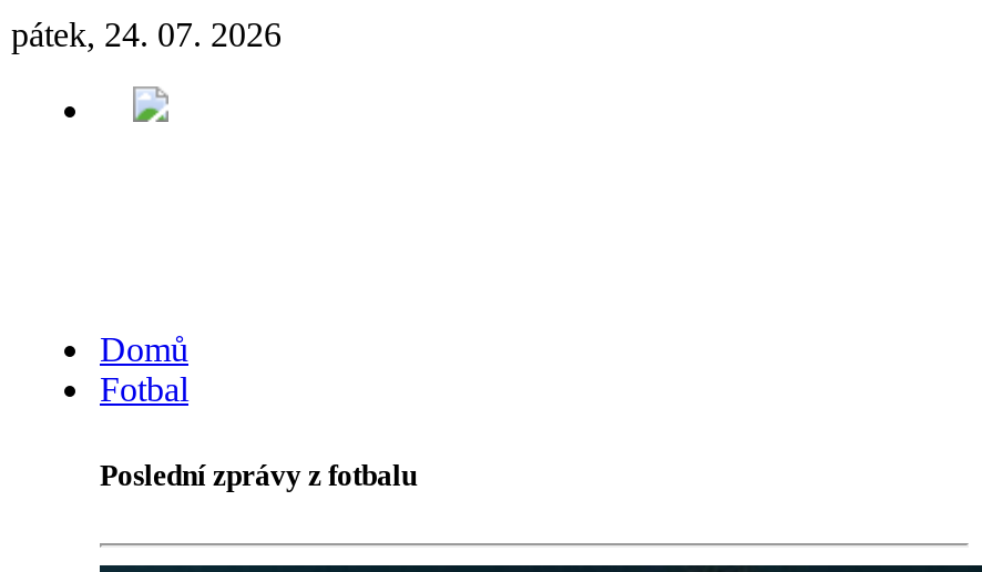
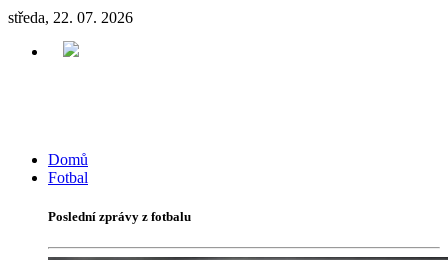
- pátek, 24. 07. 2026
+ středa, 22. 07. 2026
